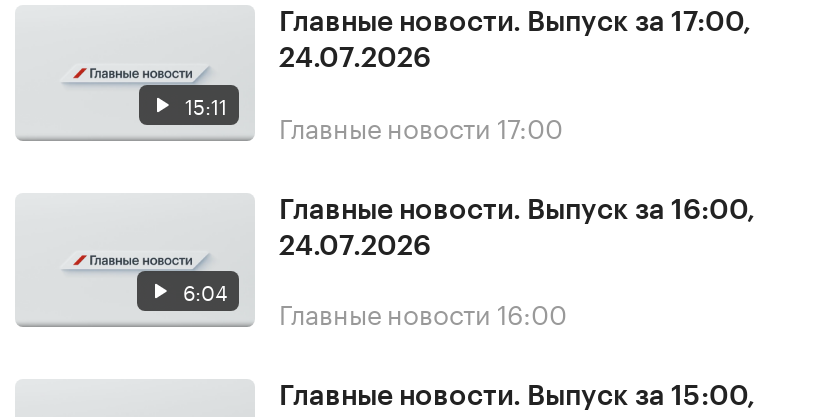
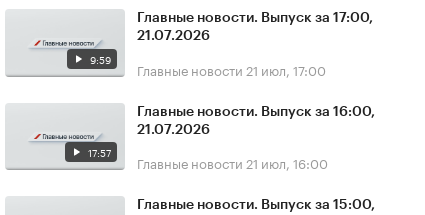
- 24.07.2026
+ 21.07.2026

- 15:11
+ 9:59

- Главные новости 17:00
+ Главные новости 21 июл, 17:00

- 24.07.2026
+ 21.07.2026

- 6:04
+ 17:57

- Главные новости 16:00
+ Главные новости 21 июл, 16:00
